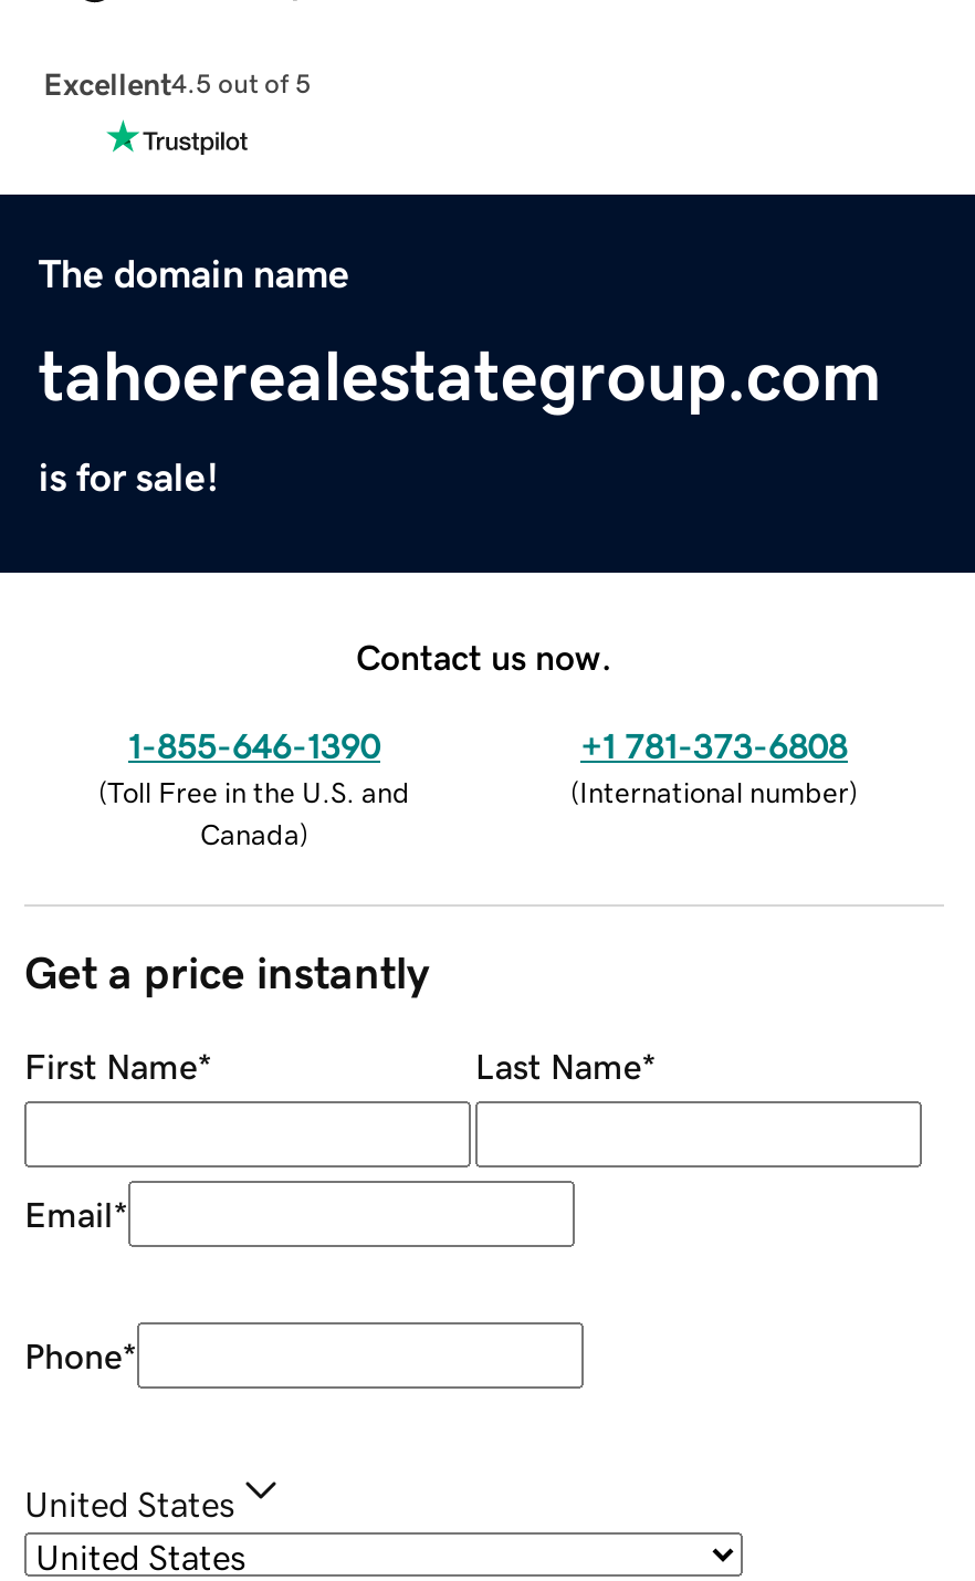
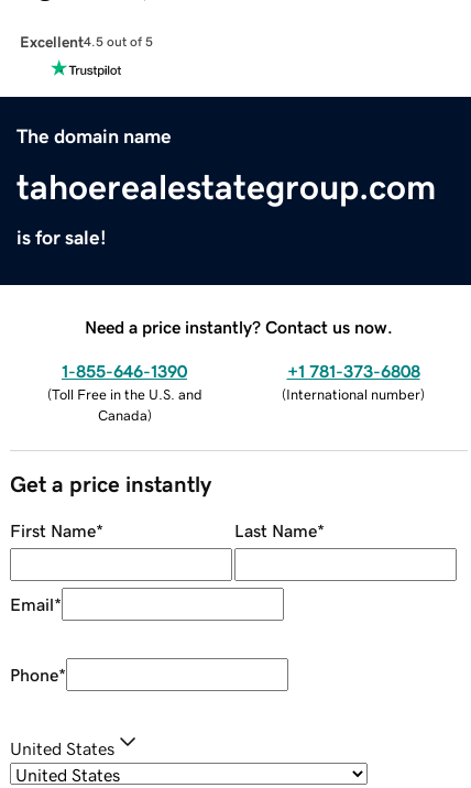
- Contact us now.
+ Need a price instantly? Contact us now.
